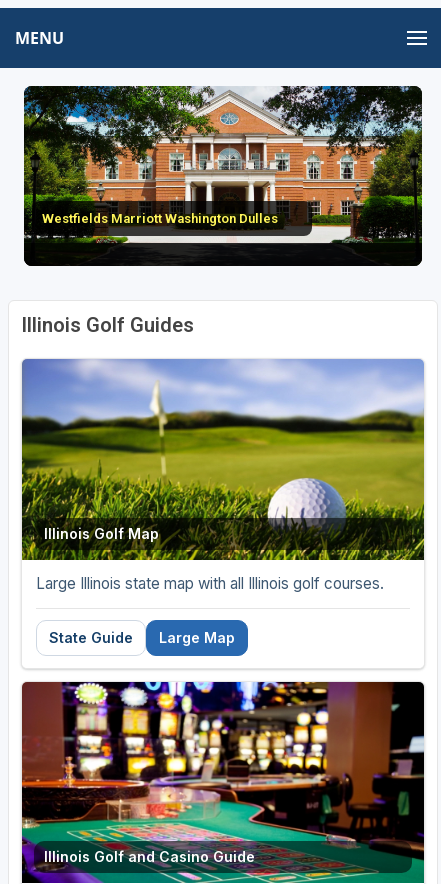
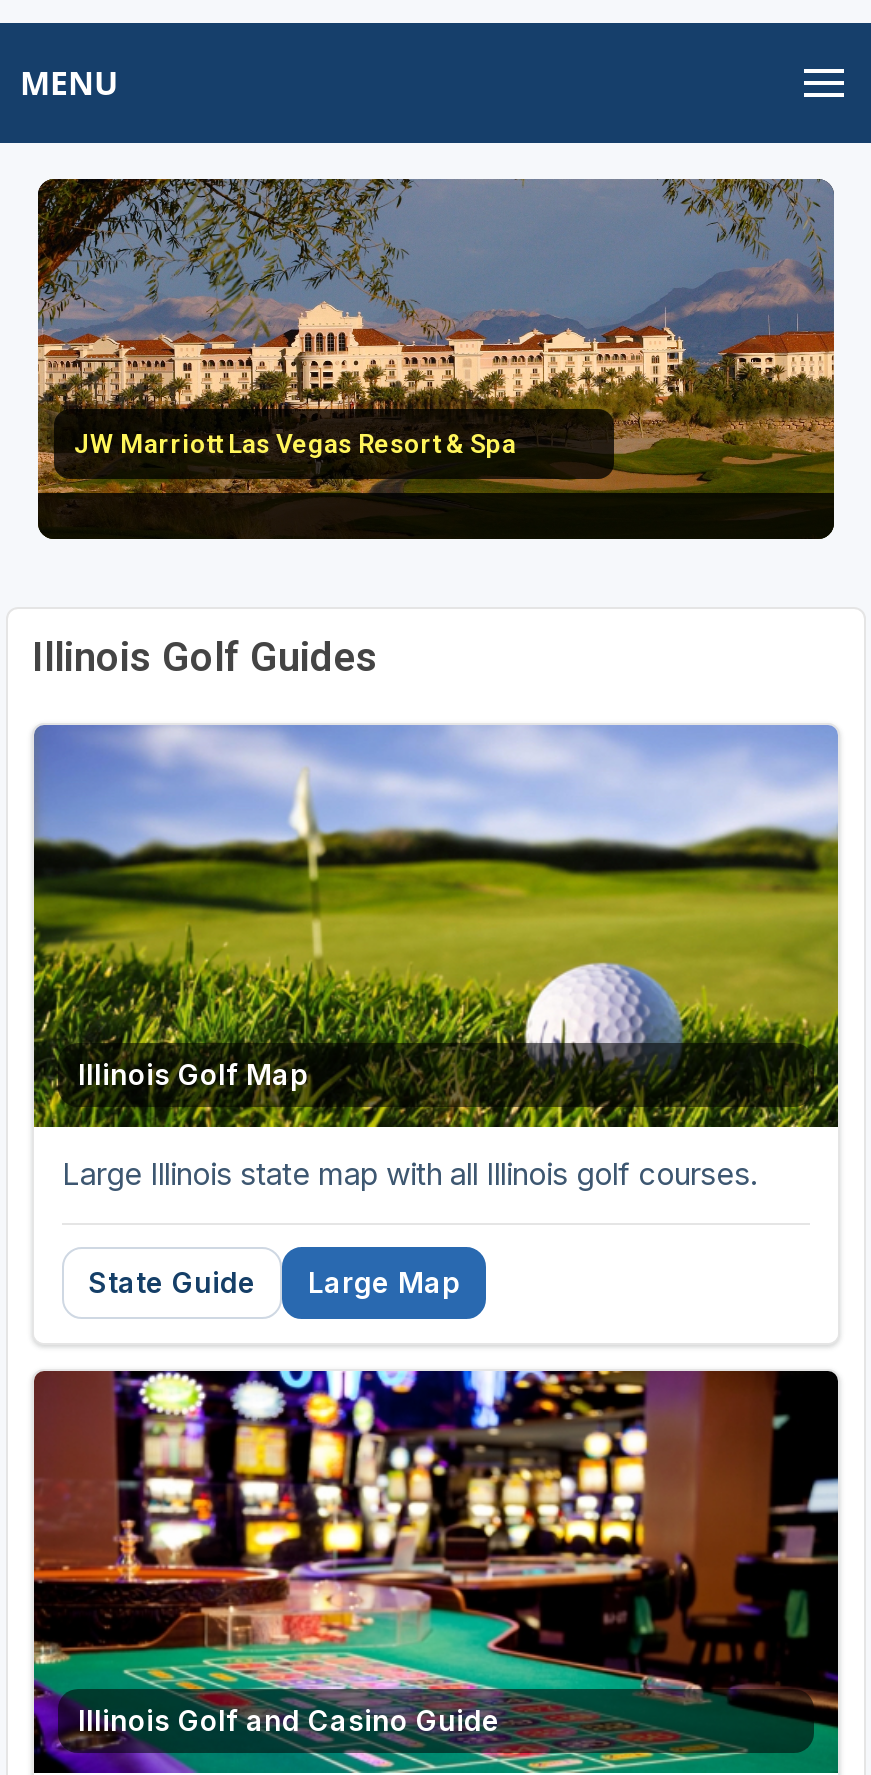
- [image]
- Westfields Marriott Washington Dulles
+ [image]
+ JW Marriott Las Vegas Resort & Spa
